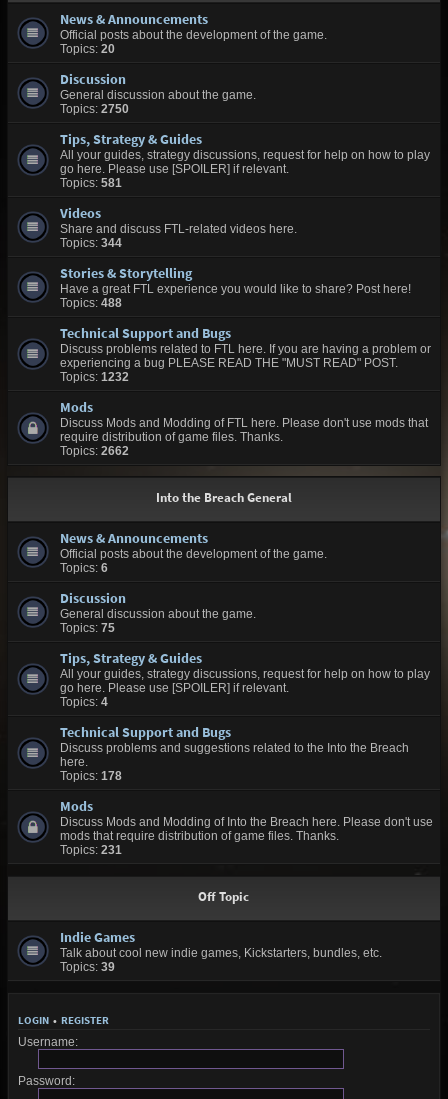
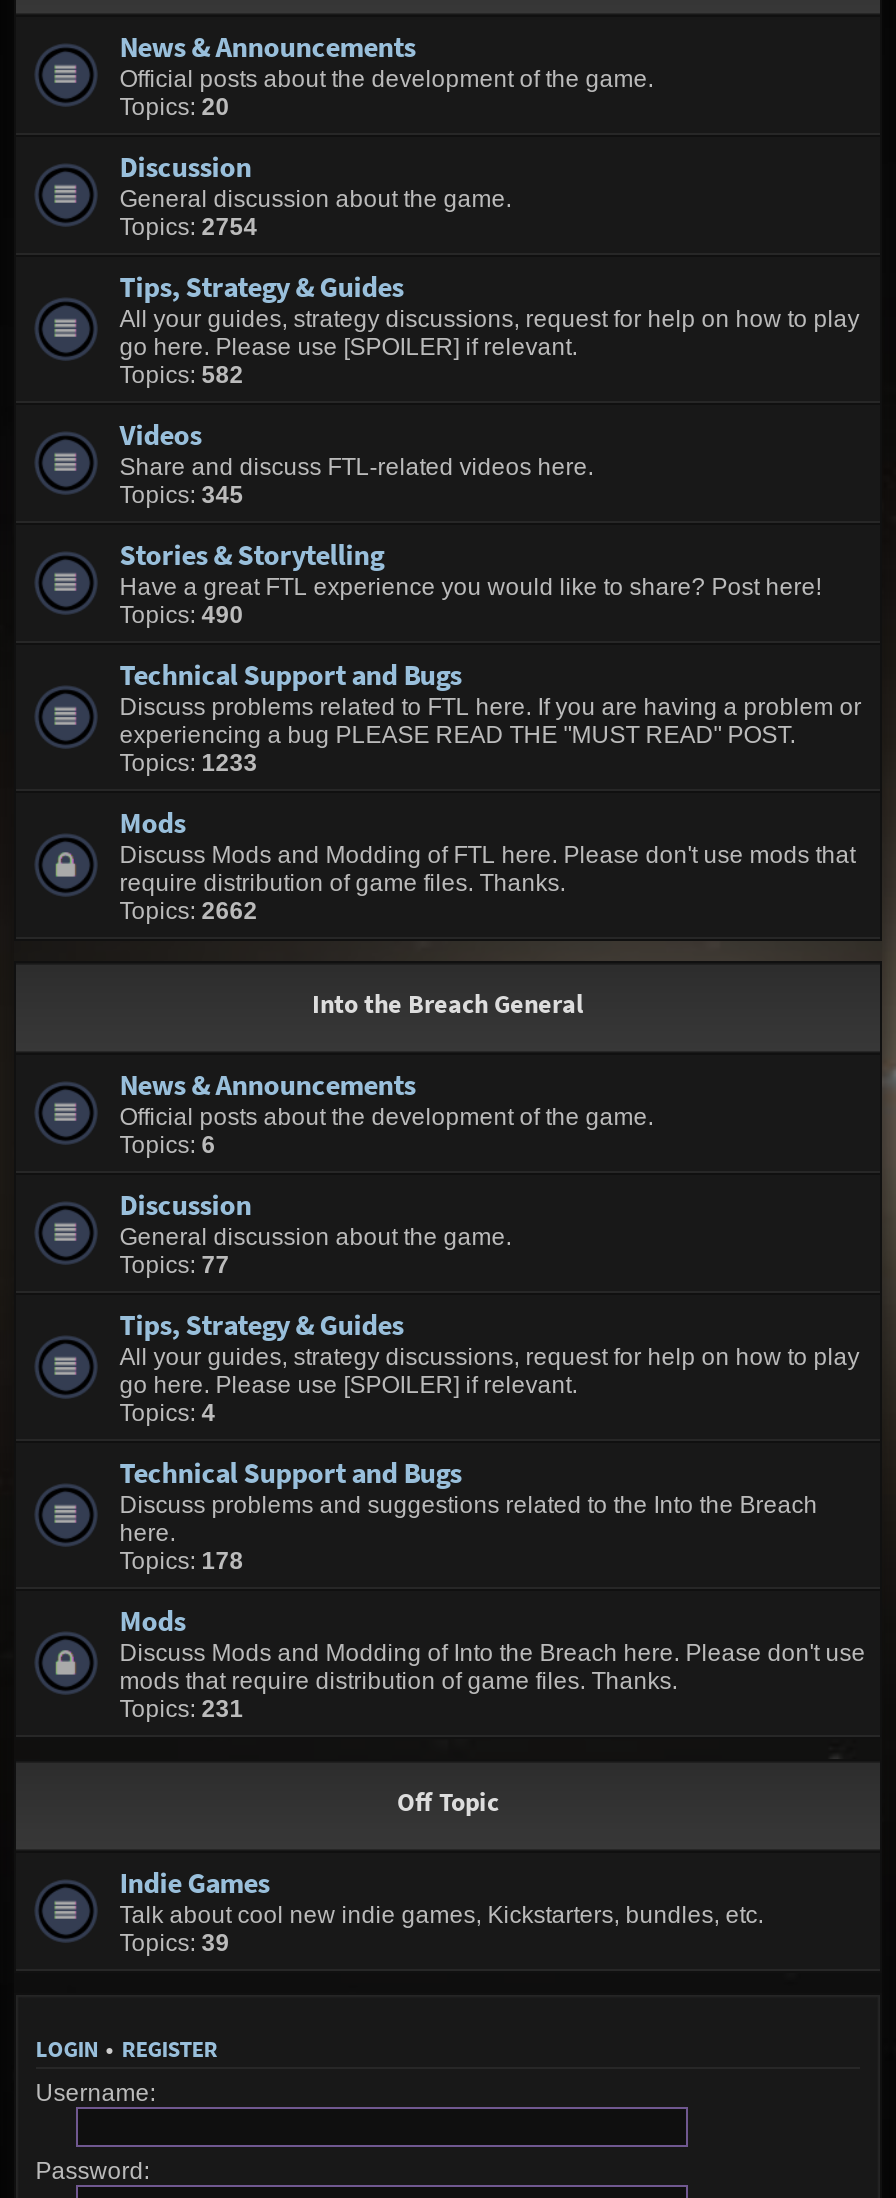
- Topics: 2750
+ Topics: 2754

- Topics: 581
+ Topics: 582

- Topics: 344
+ Topics: 345

- Topics: 488
+ Topics: 490

- Topics: 1232
+ Topics: 1233

- Topics: 75
+ Topics: 77
